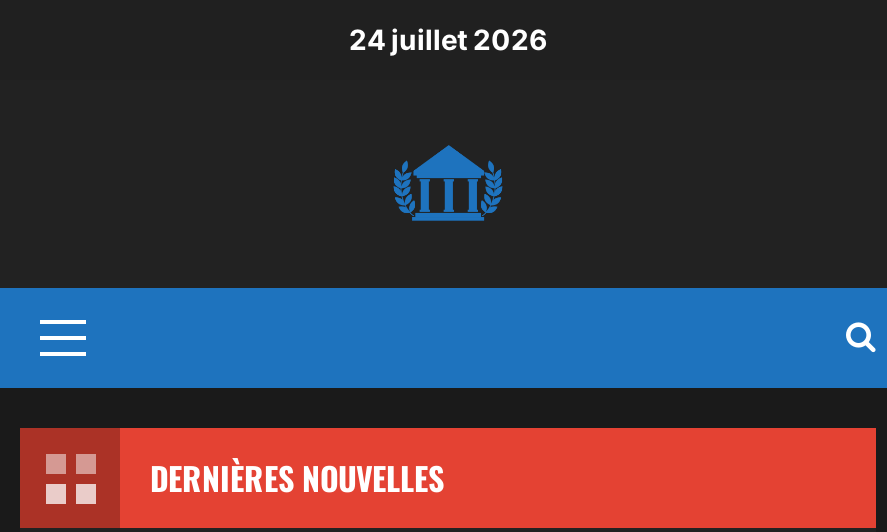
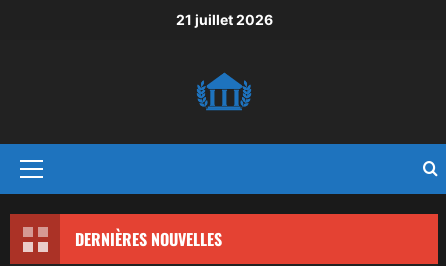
- 24 juillet 2026
+ 21 juillet 2026
